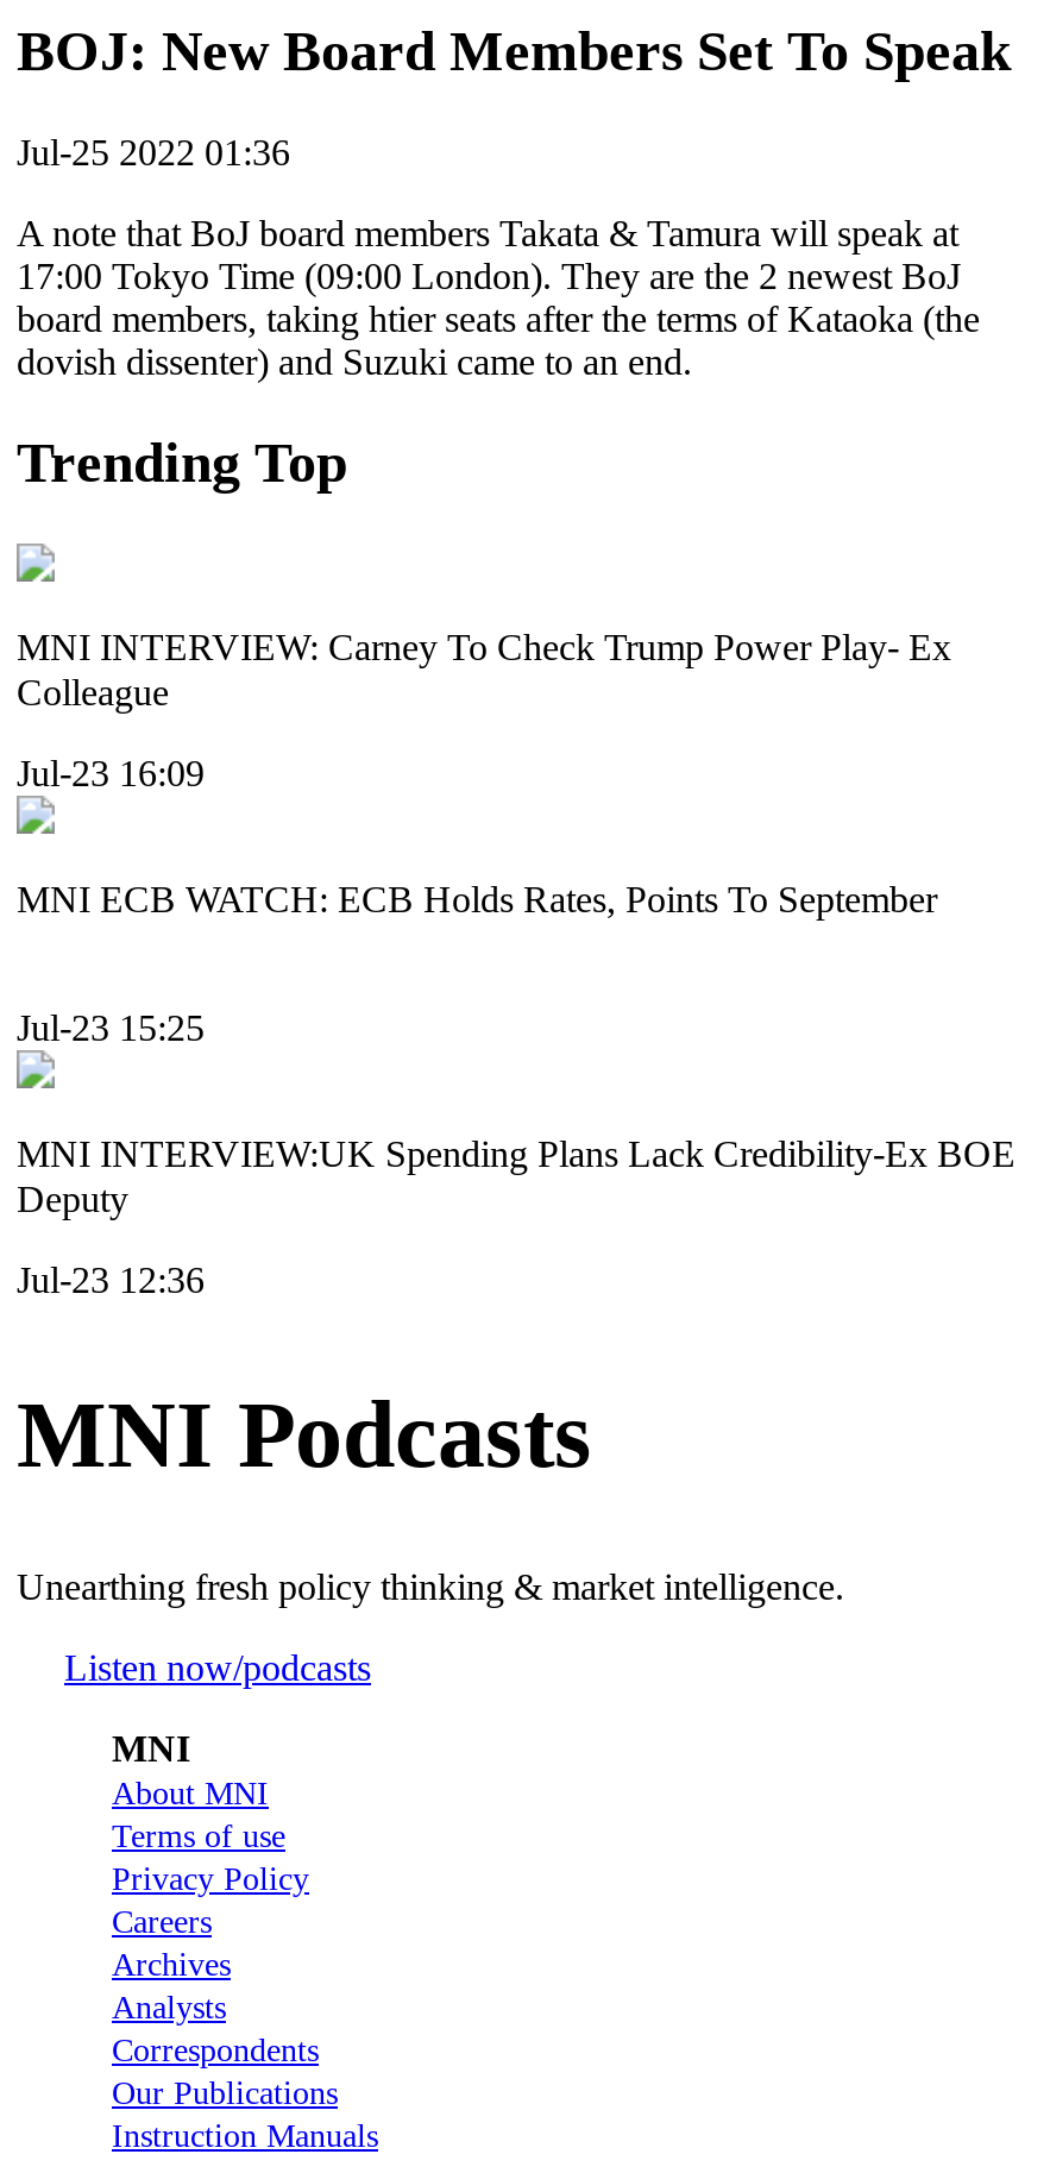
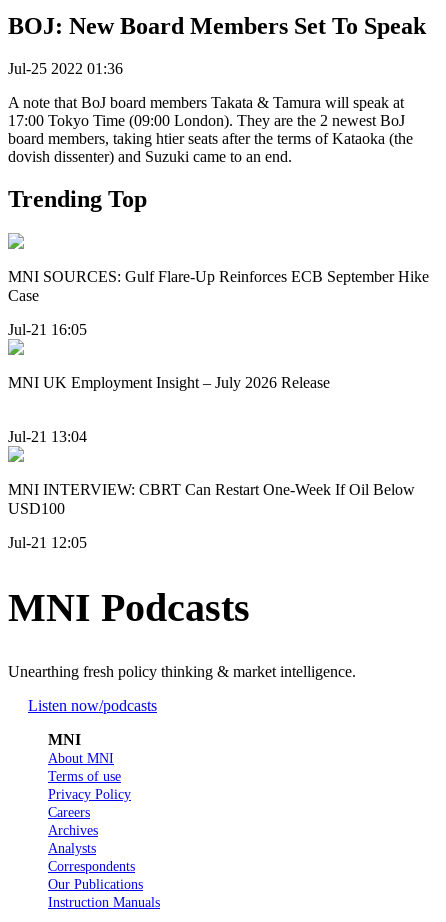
- MNI INTERVIEW: Carney To Check Trump Power Play- Ex
- Colleague
+ MNI SOURCES: Gulf Flare-Up Reinforces ECB September Hike
+ Case

- Jul-23 16:09
+ Jul-21 16:05

- MNI ECB WATCH: ECB Holds Rates, Points To September
+ MNI UK Employment Insight – July 2026 Release

- Jul-23 15:25
+ Jul-21 13:04

- MNI INTERVIEW:UK Spending Plans Lack Credibility-Ex BOE
- Deputy
+ MNI INTERVIEW: CBRT Can Restart One-Week If Oil Below
+ USD100

- Jul-23 12:36
+ Jul-21 12:05
